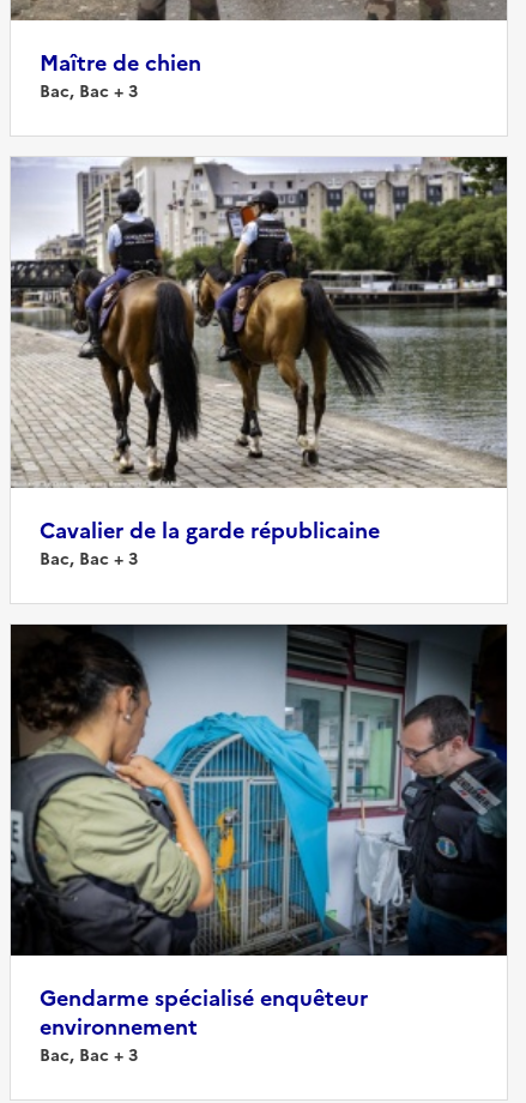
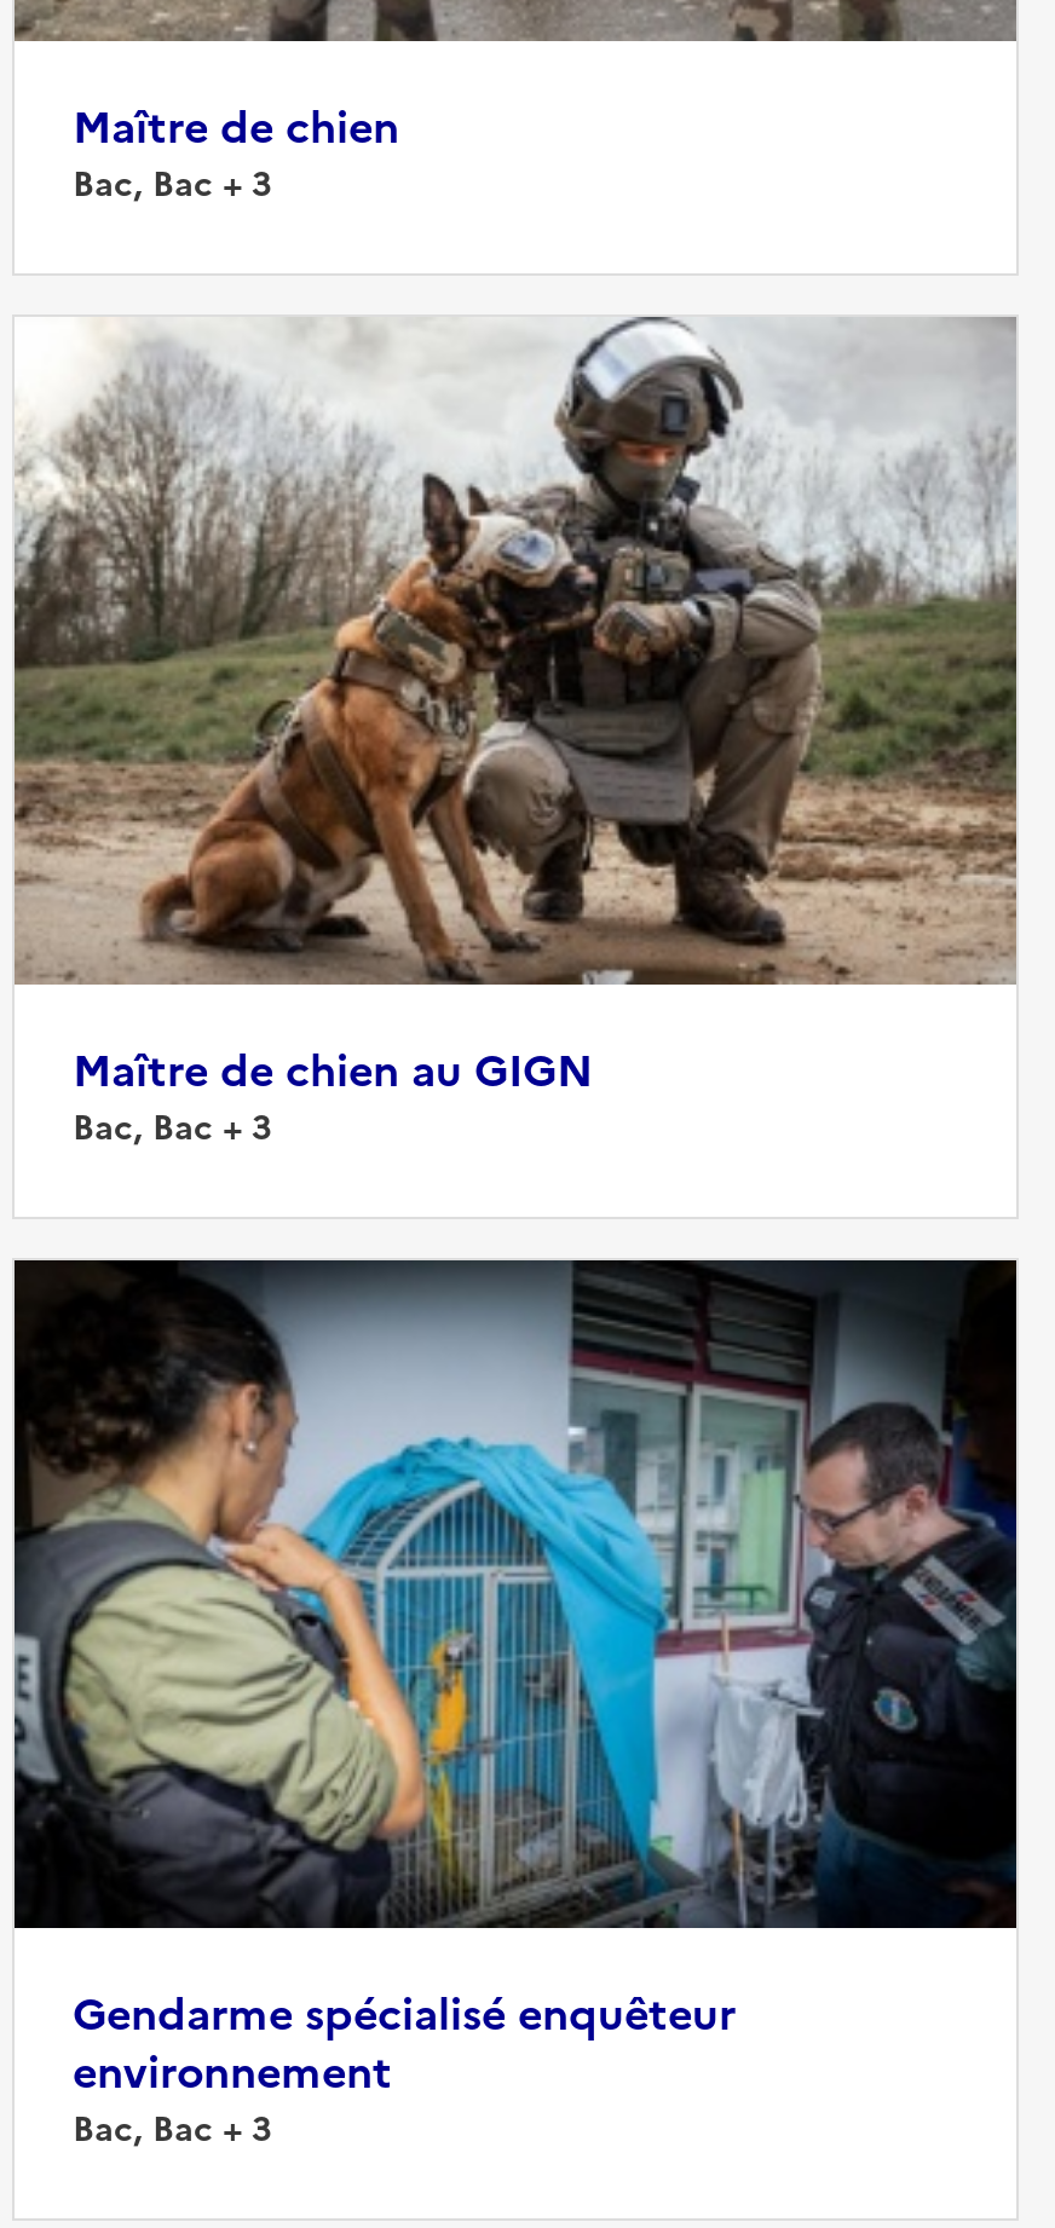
- [image]
- Cavalier de la garde républicaine
+ [image]
+ Maître de chien au GIGN
